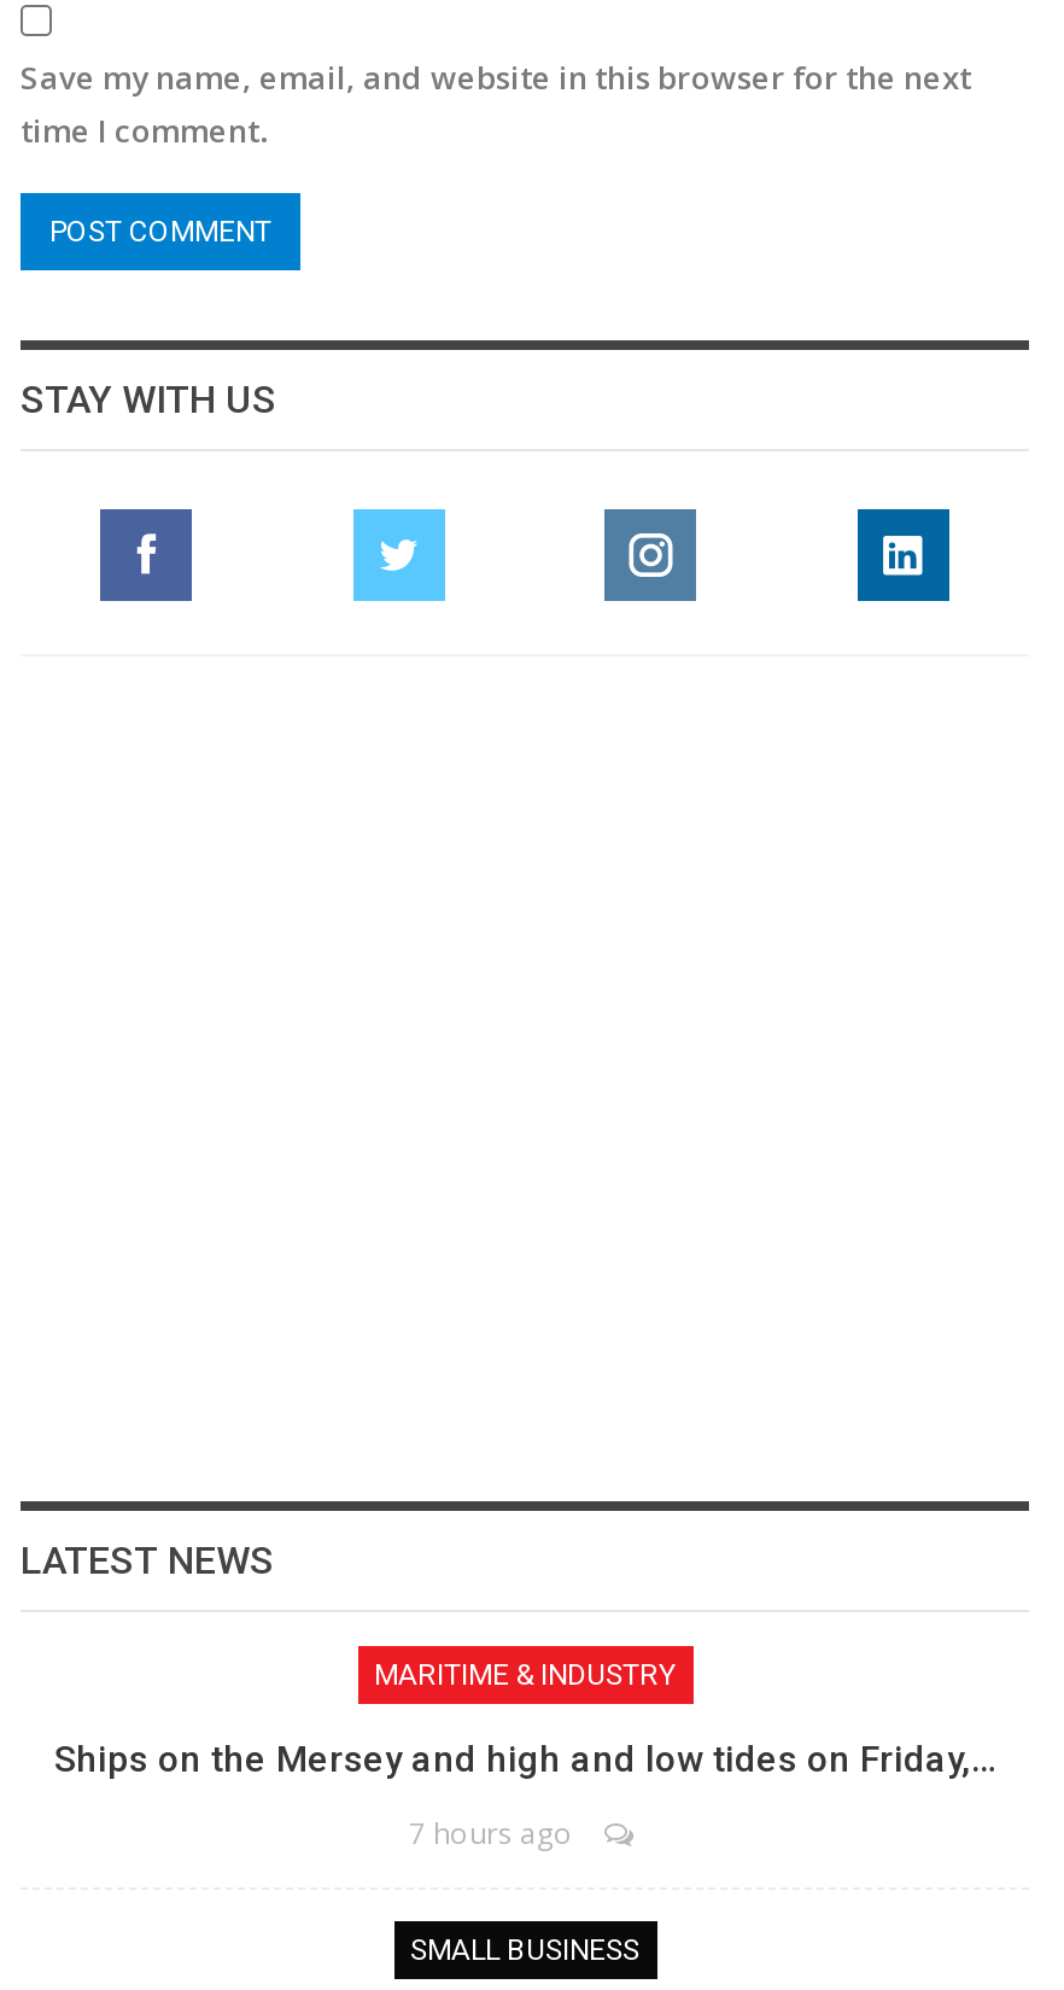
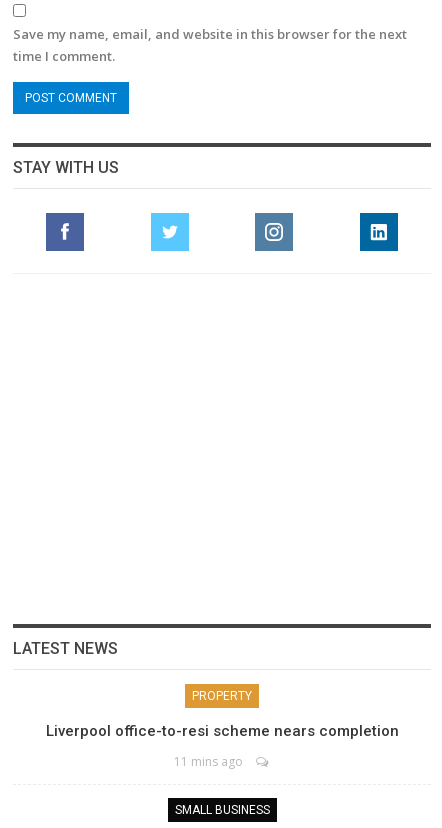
- MARITIME & INDUSTRY
+ PROPERTY

- Ships on the Mersey and high and low tides on Friday,…
+ Liverpool office-to-resi scheme nears completion

- 7 hours ago
+ 11 mins ago
